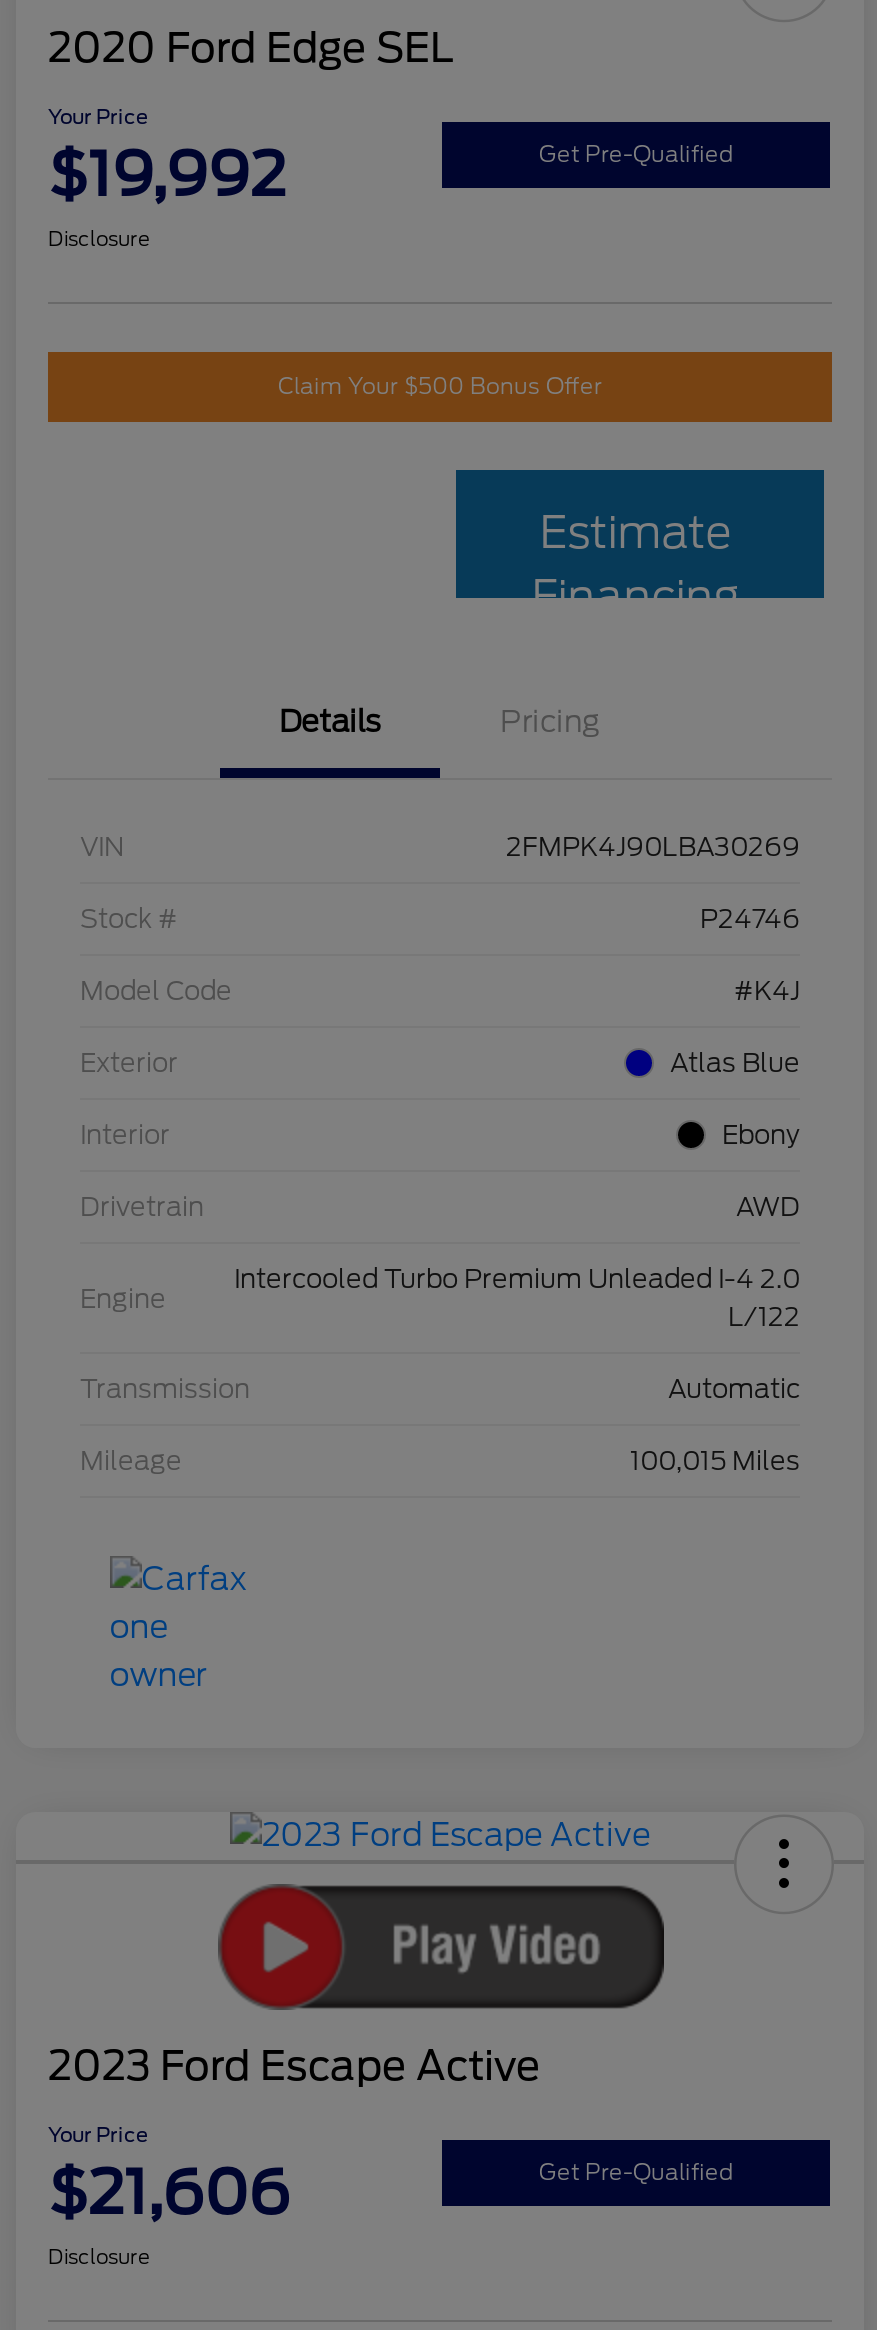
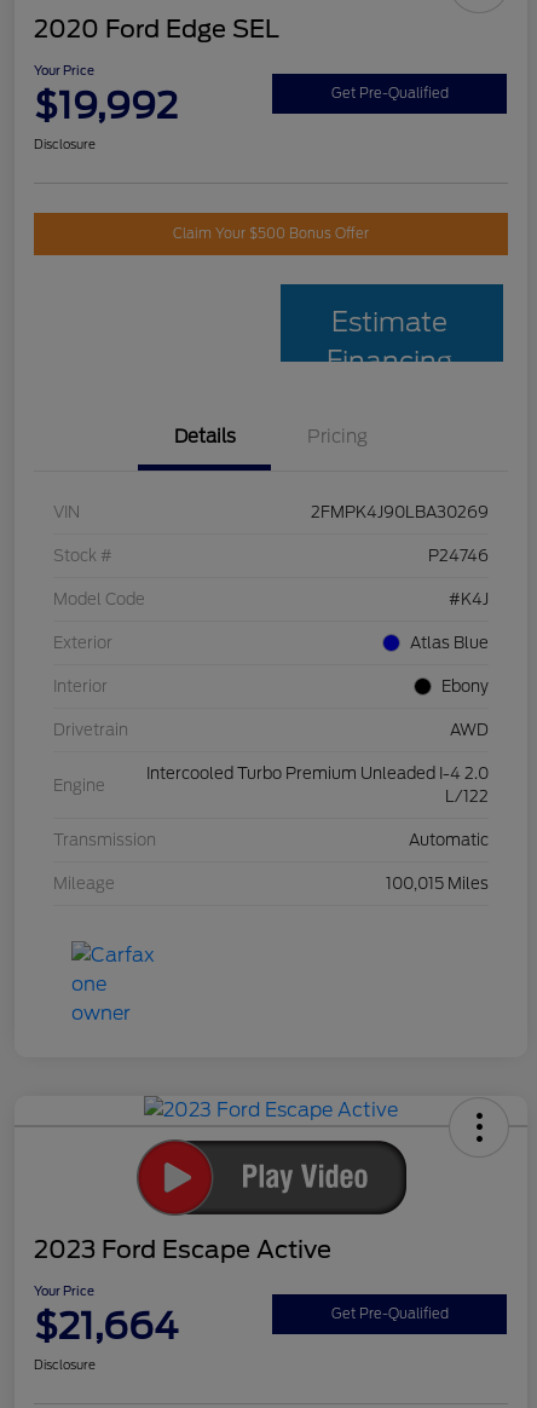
- $21,606
+ $21,664
